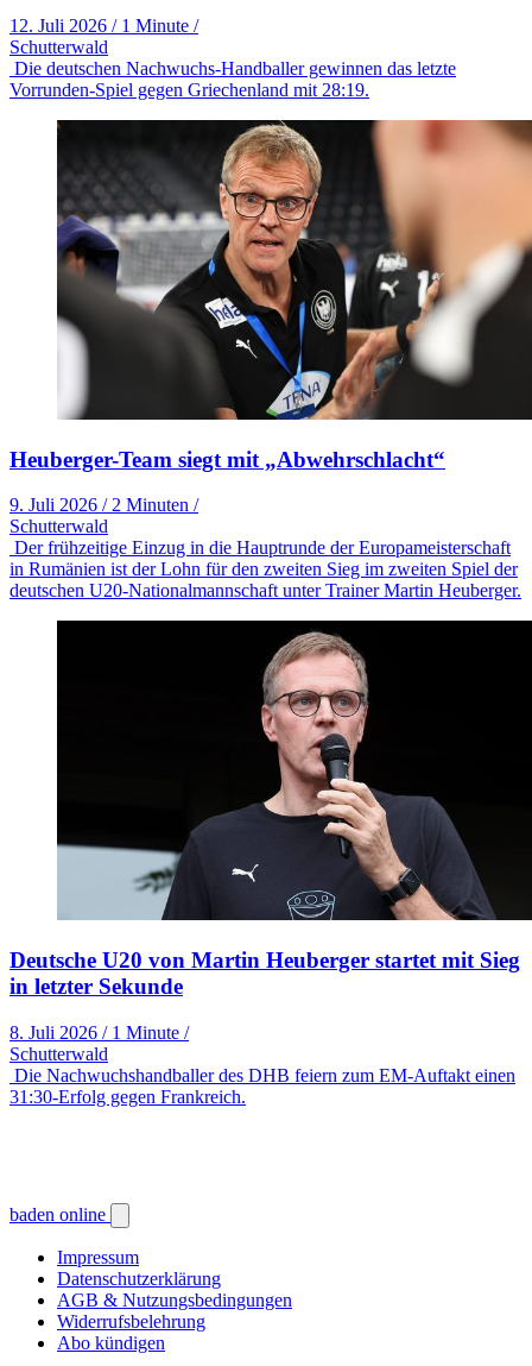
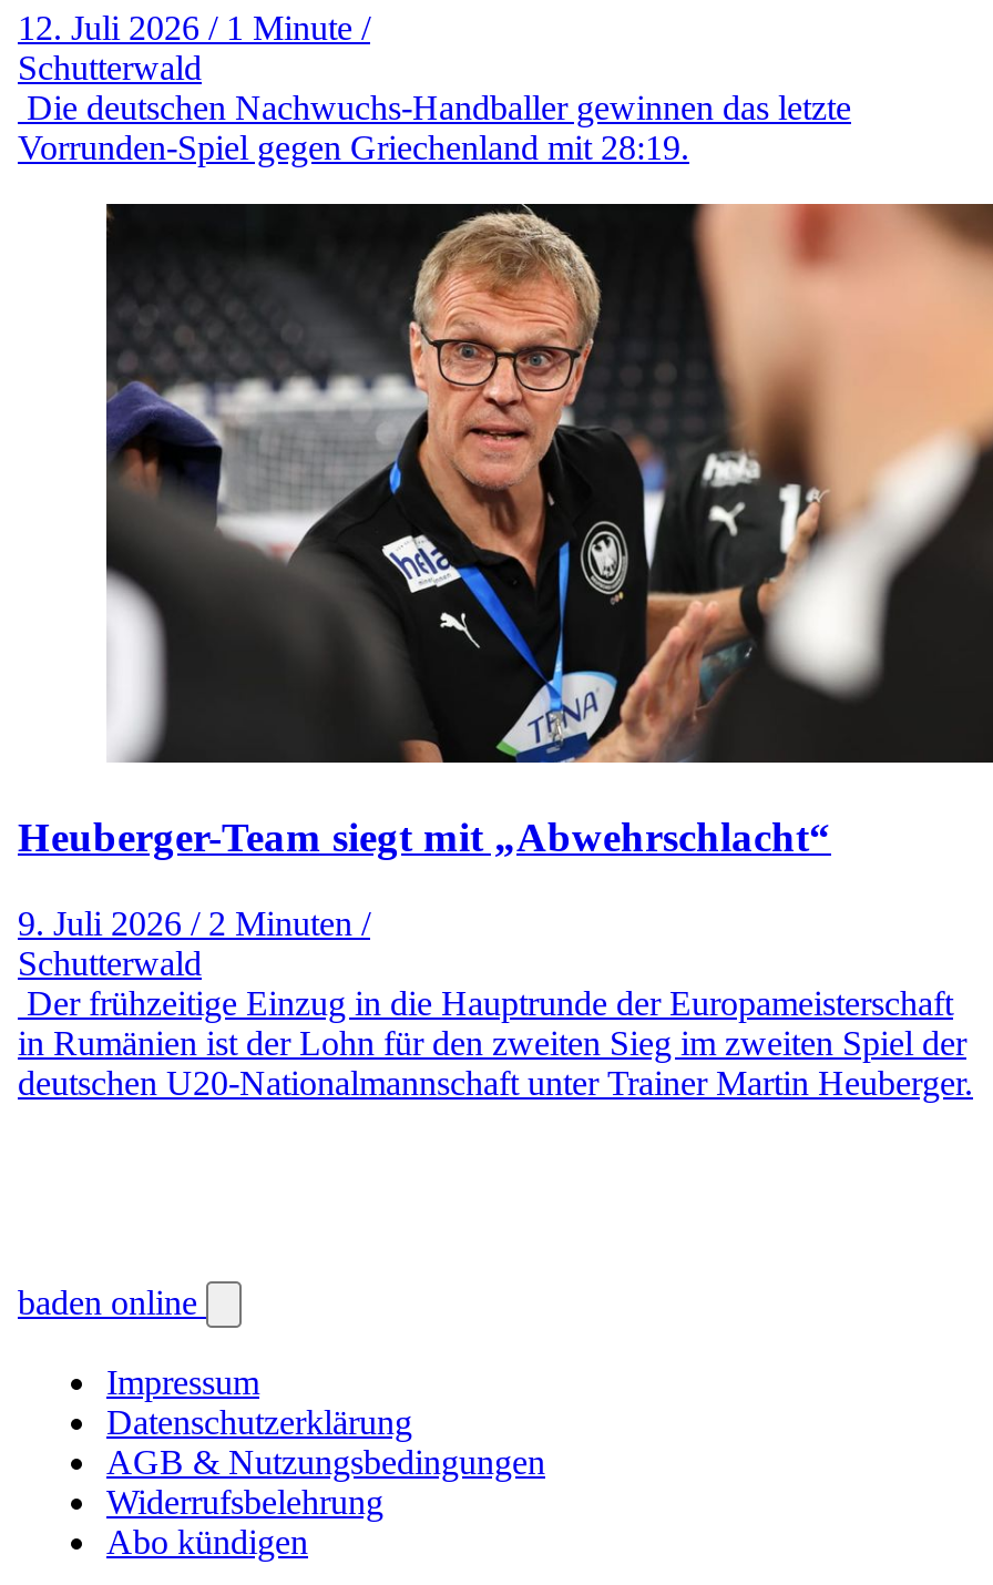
- [image]
- Deutsche U20 von Martin Heuberger startet mit Sieg
- in letzter Sekunde
- 8. Juli 2026 / 1 Minute /
- Schutterwald
- Die Nachwuchshandballer des DHB feiern zum EM-Auftakt einen
- 31:30-Erfolg gegen Frankreich.
